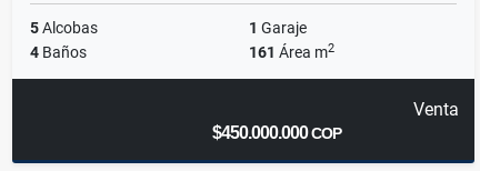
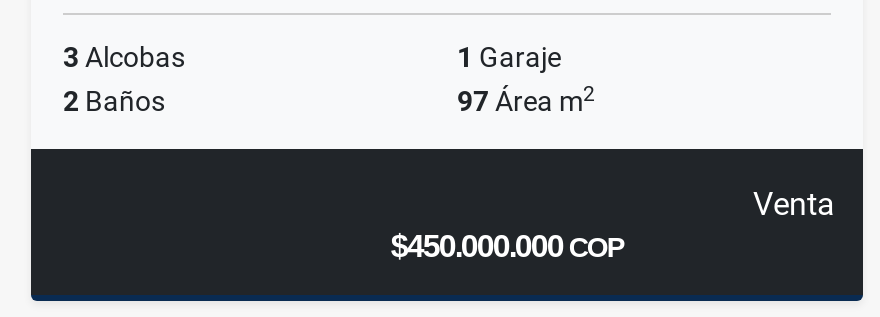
- 5 Alcobas
+ 3 Alcobas

- 4 Baños
+ 2 Baños

- 161 Área m2
+ 97 Área m2
